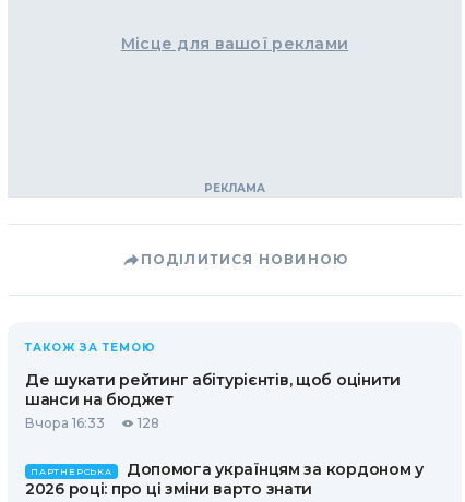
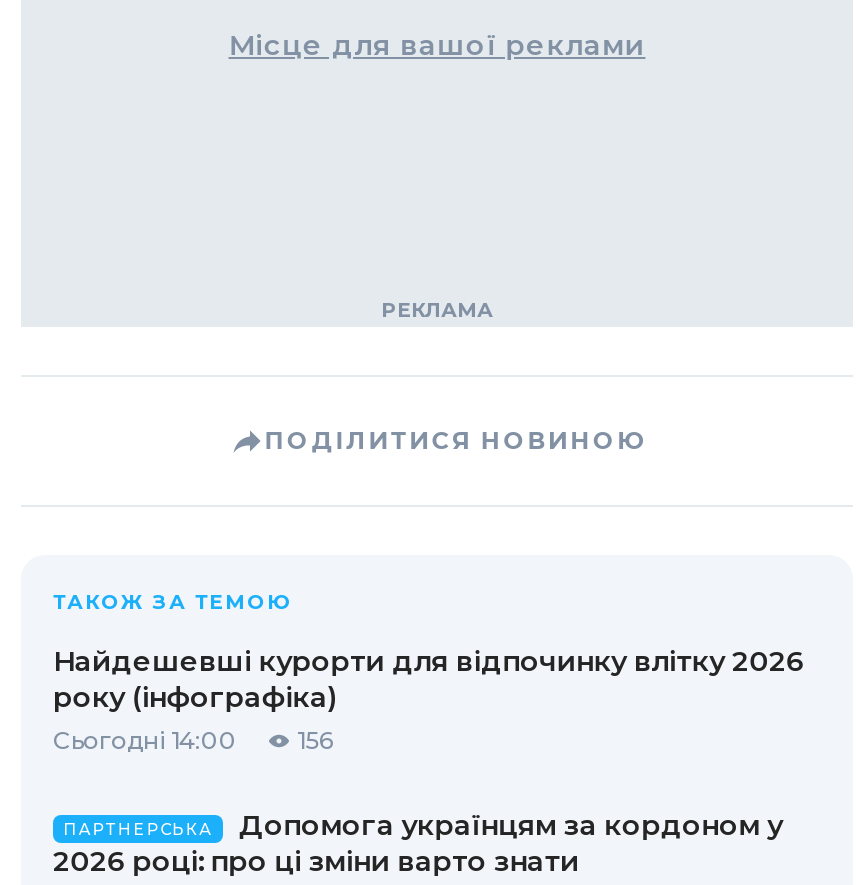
- Де шукати рейтинг абітурієнтів, щоб оцінити
- шанси на бюджет
- Вчора 16:33
- 128
+ Найдешевші курорти для відпочинку влітку 2026
+ року (інфографіка)
+ Сьогодні 14:00
+ 156
